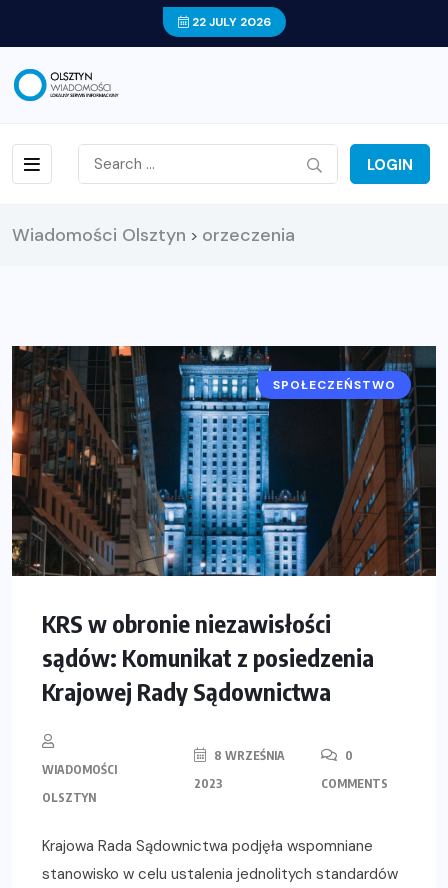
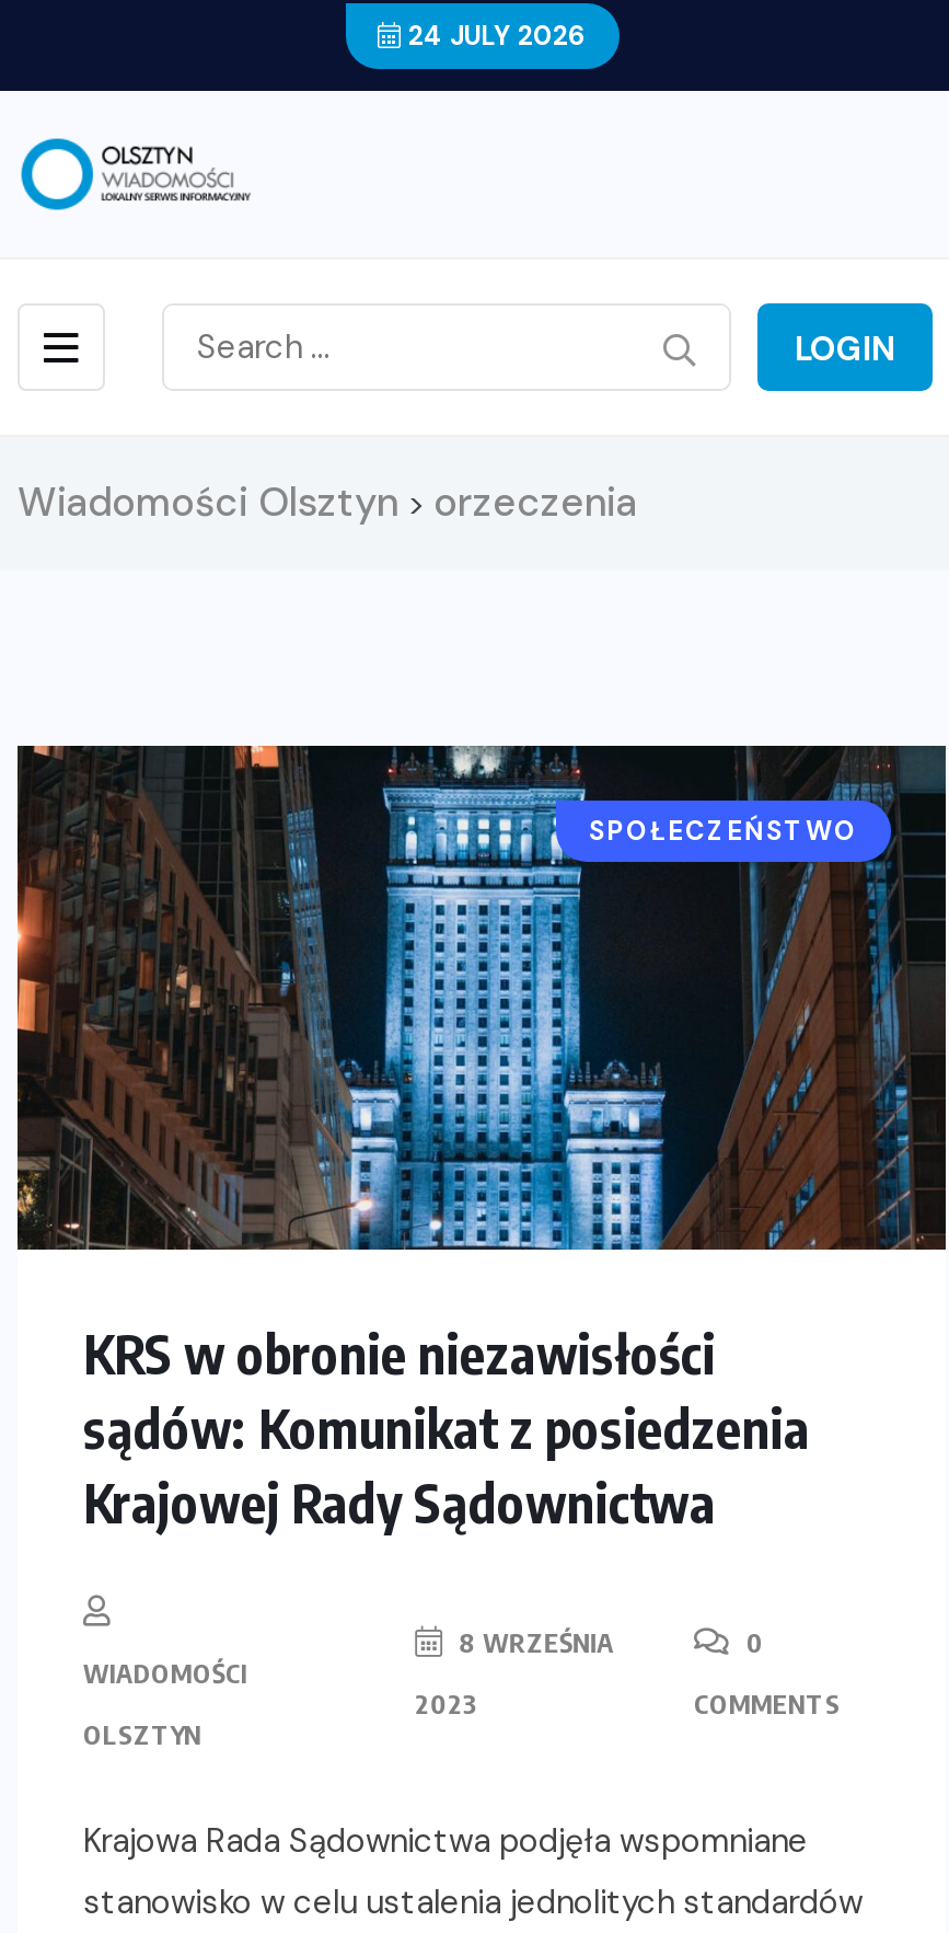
- 22 JULY 2026
+ 24 JULY 2026
